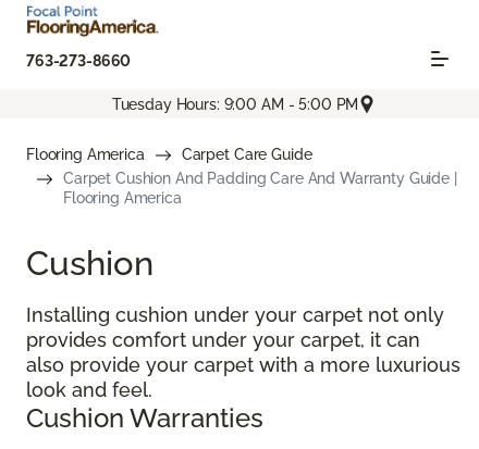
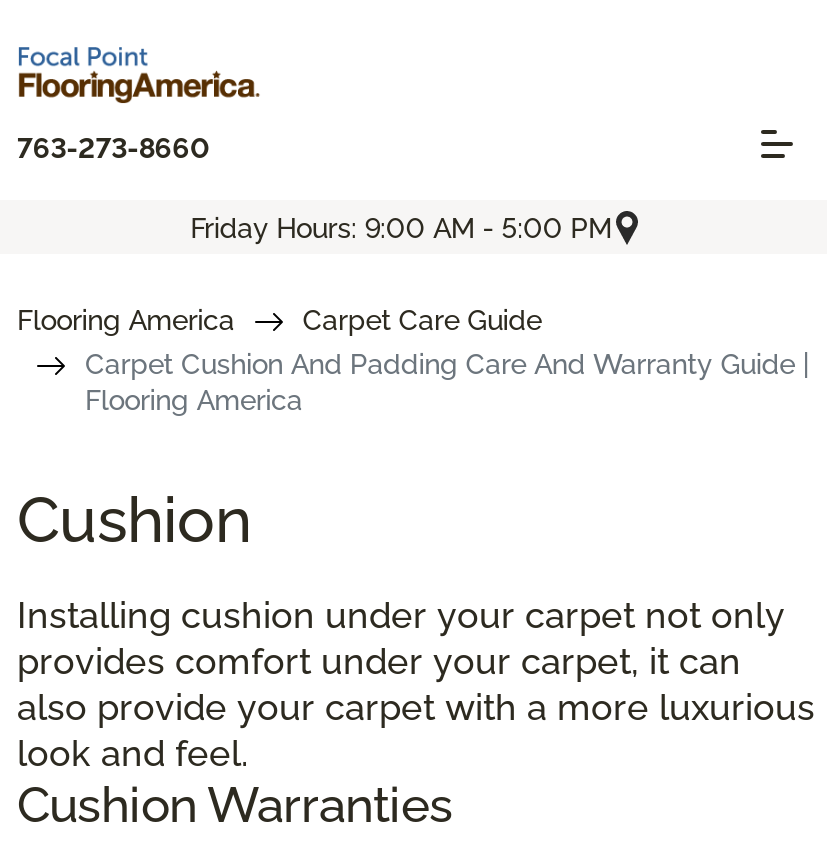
- Tuesday Hours: 9:00 AM - 5:00 PM
+ Friday Hours: 9:00 AM - 5:00 PM
